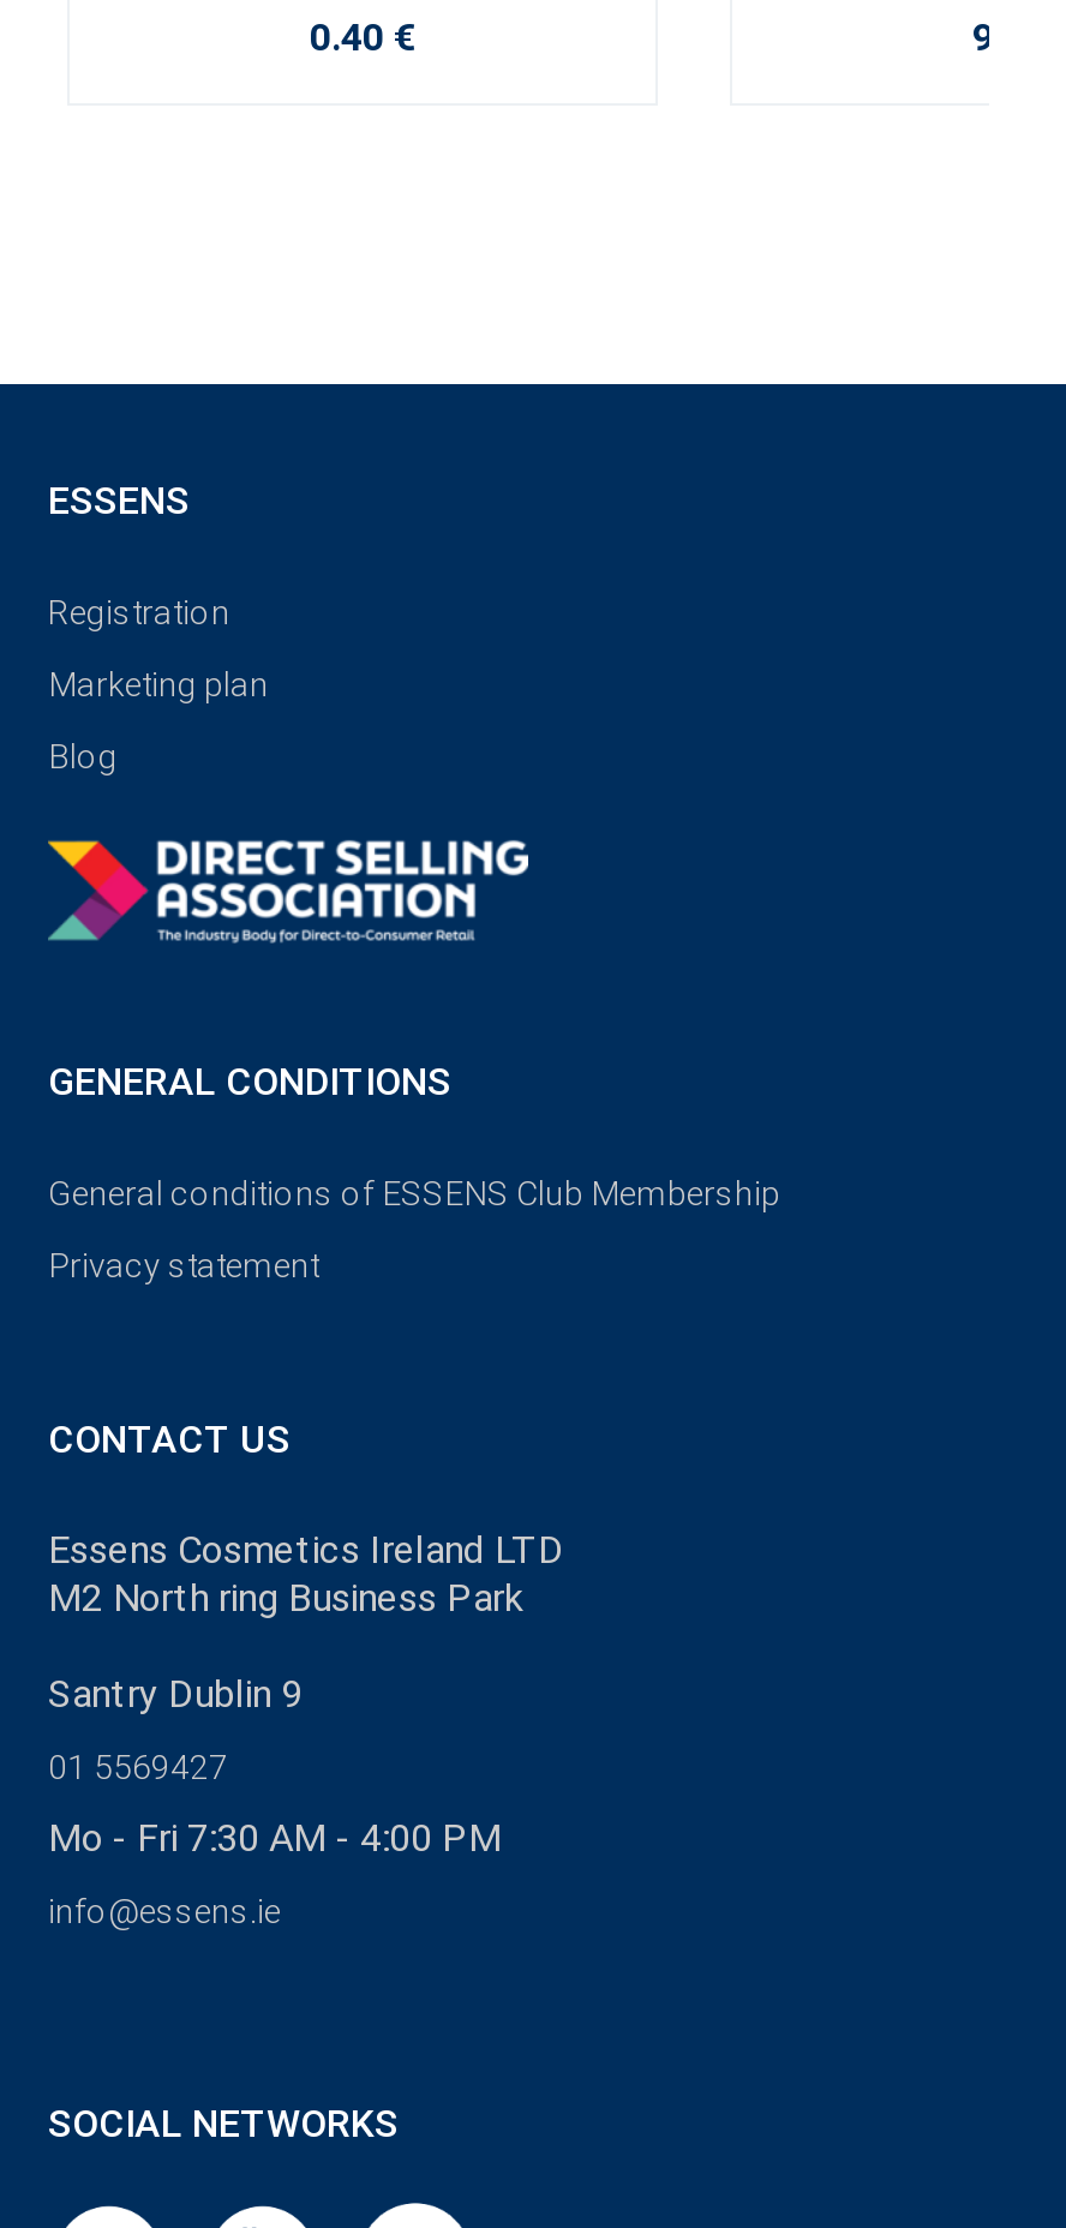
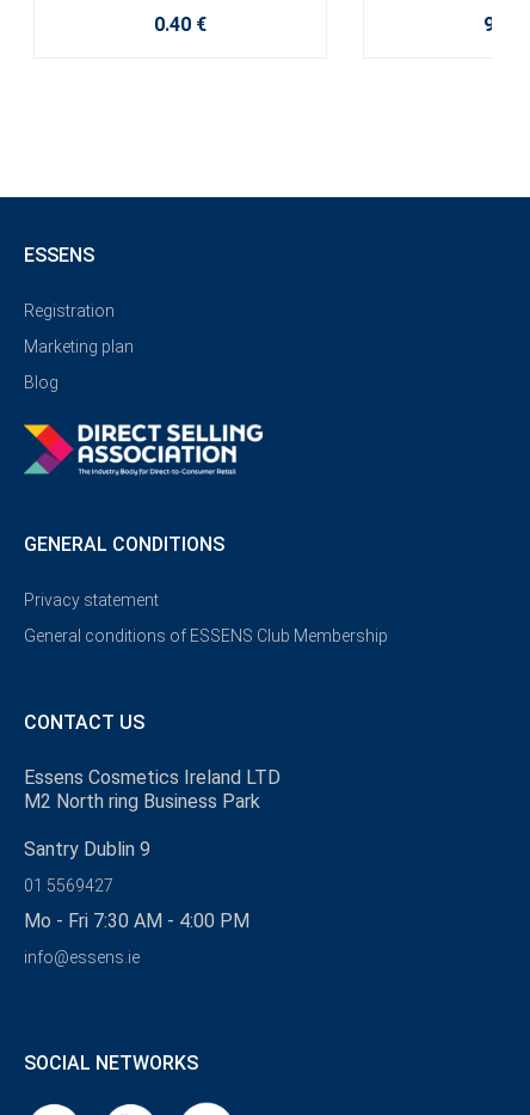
moved down: General conditions of ESSENS Club Membership

moved up: Privacy statement
